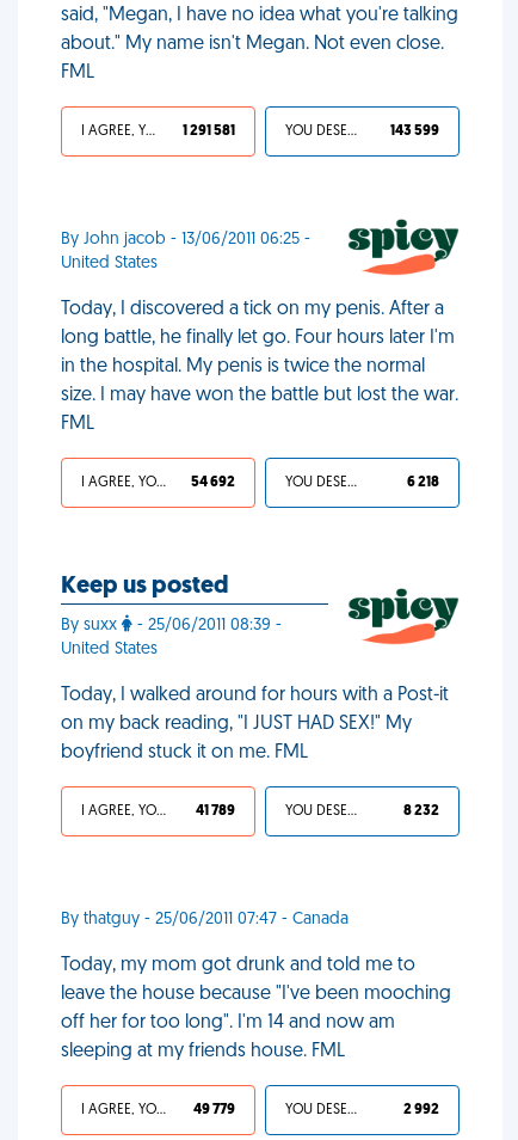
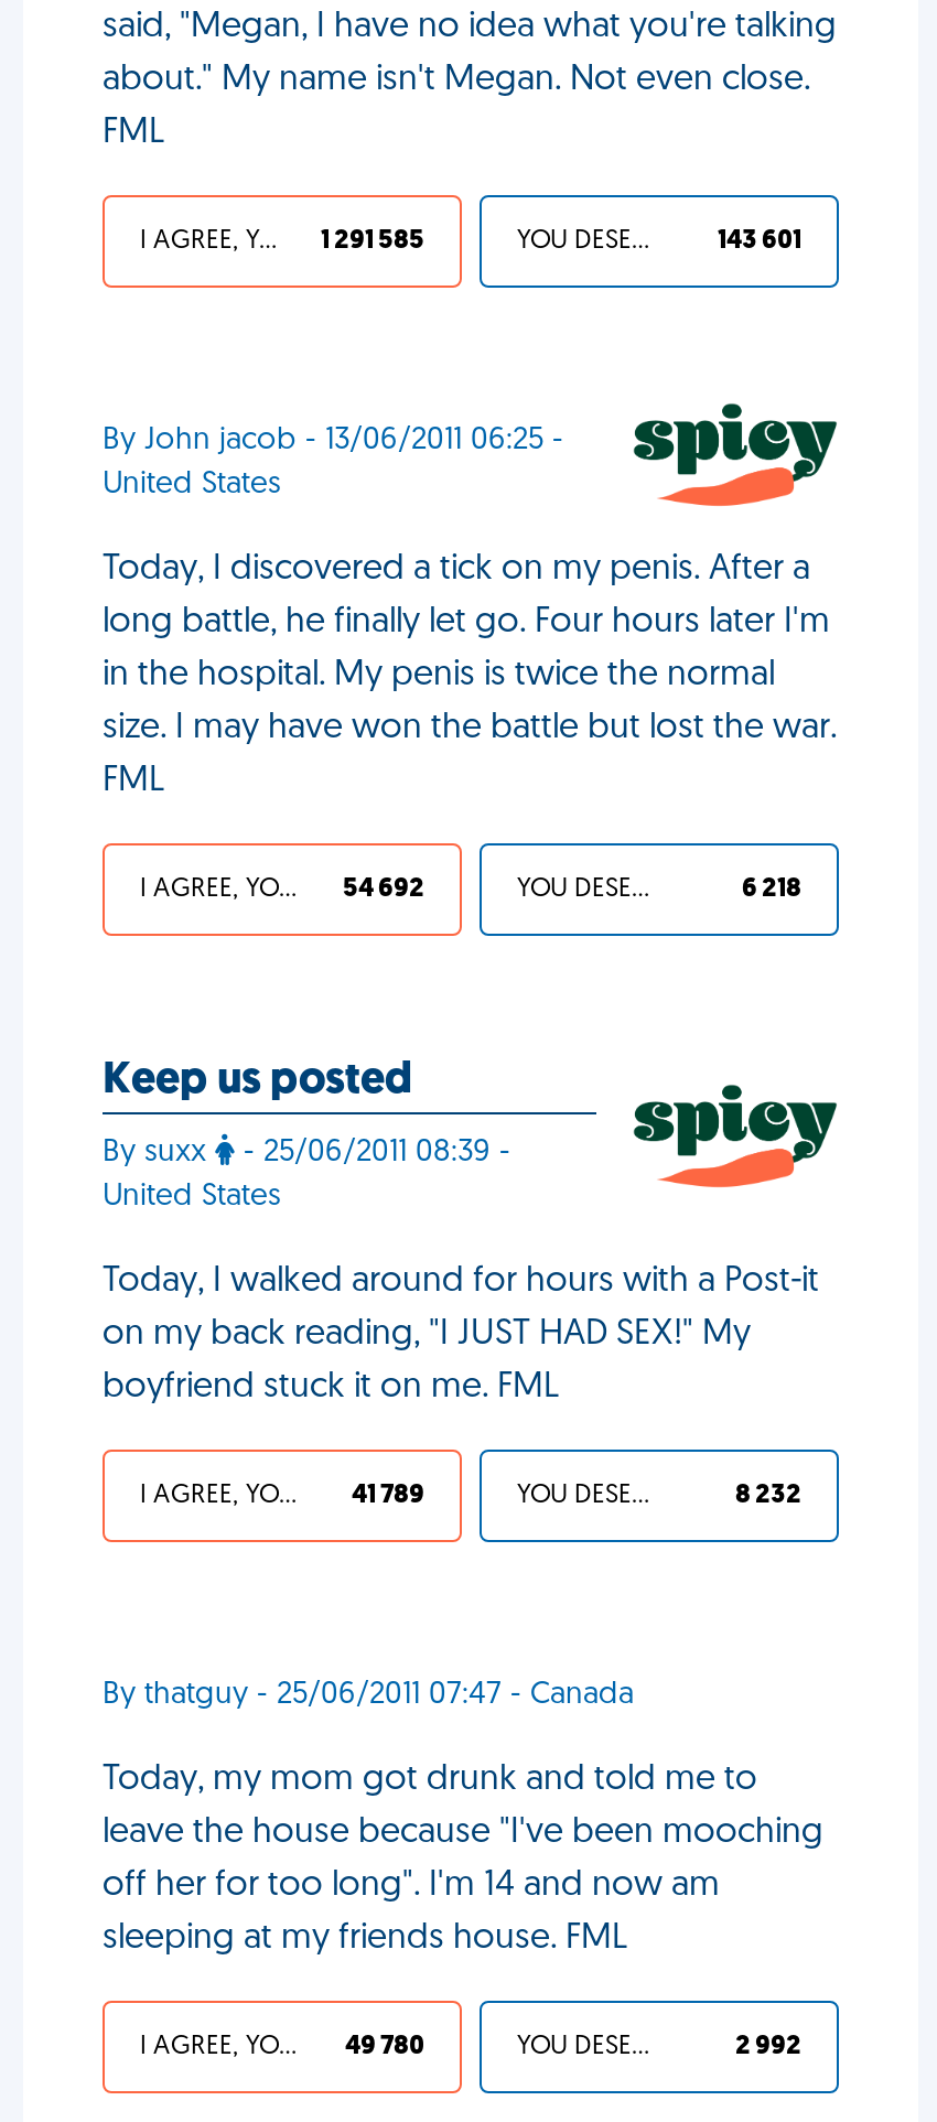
- 1 291 581
+ 1 291 585

- 143 599
+ 143 601

- 49 779
+ 49 780
